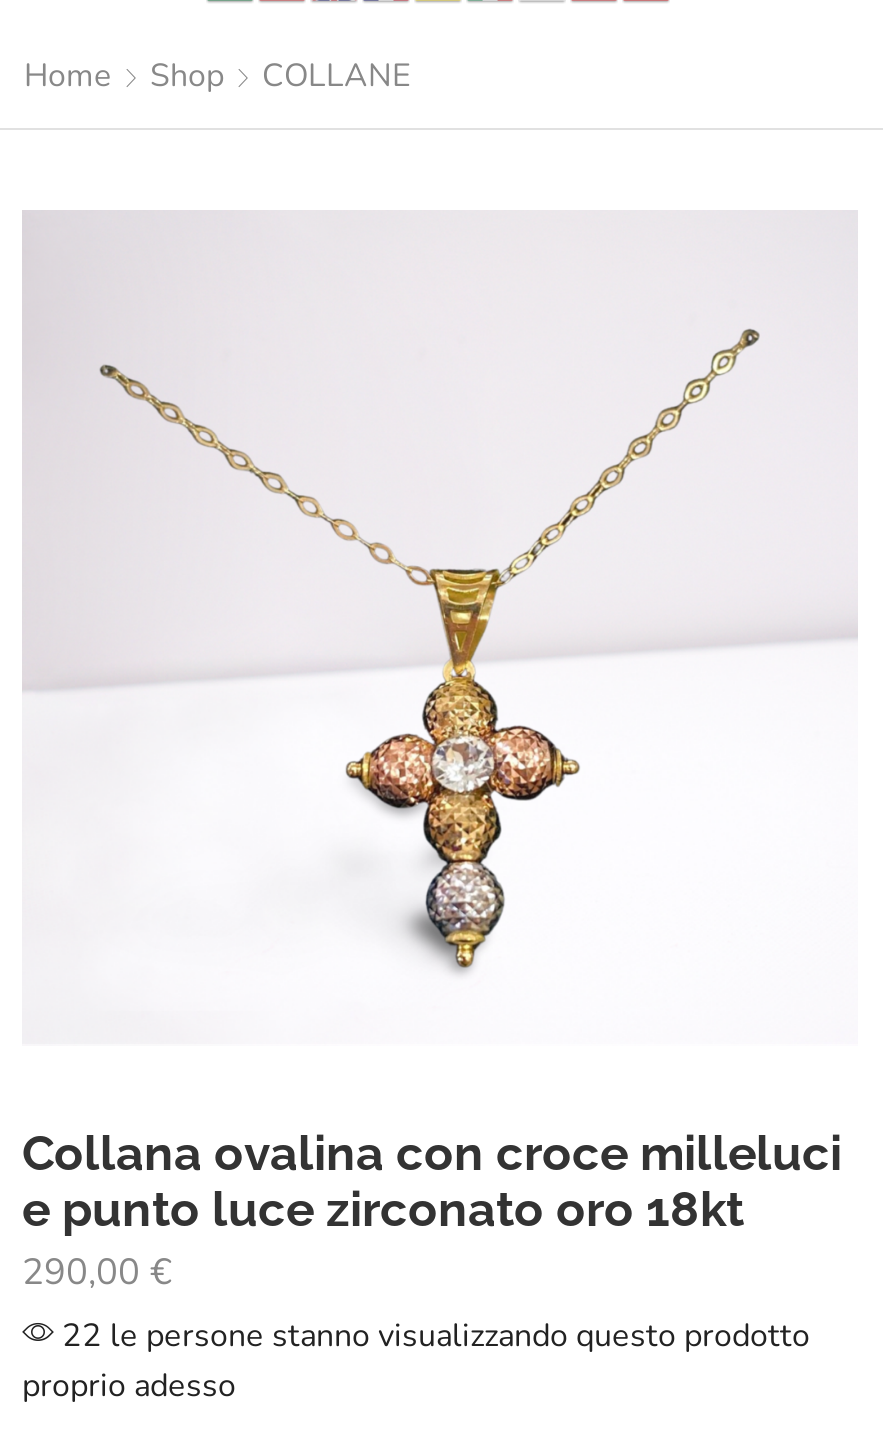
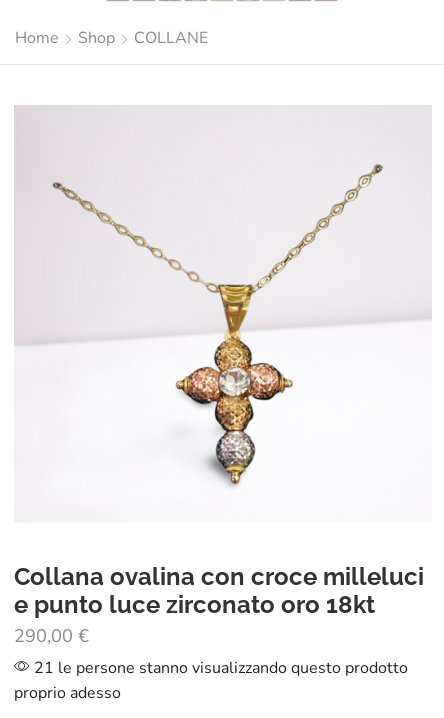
- 22 le persone stanno visualizzando questo prodotto
+ 21 le persone stanno visualizzando questo prodotto
